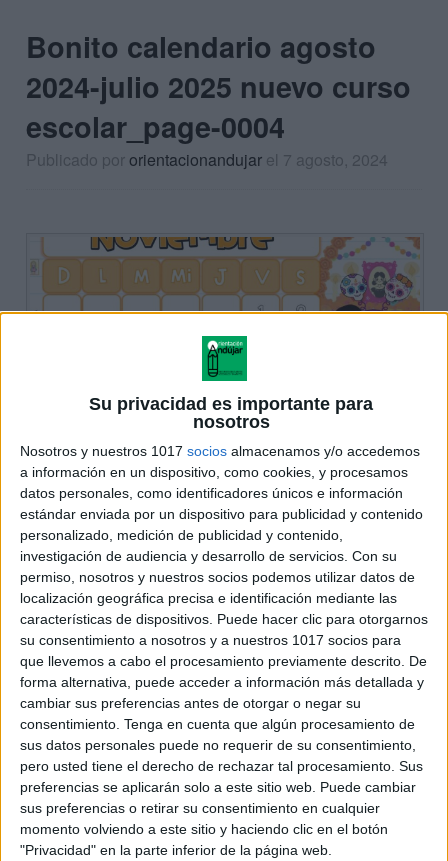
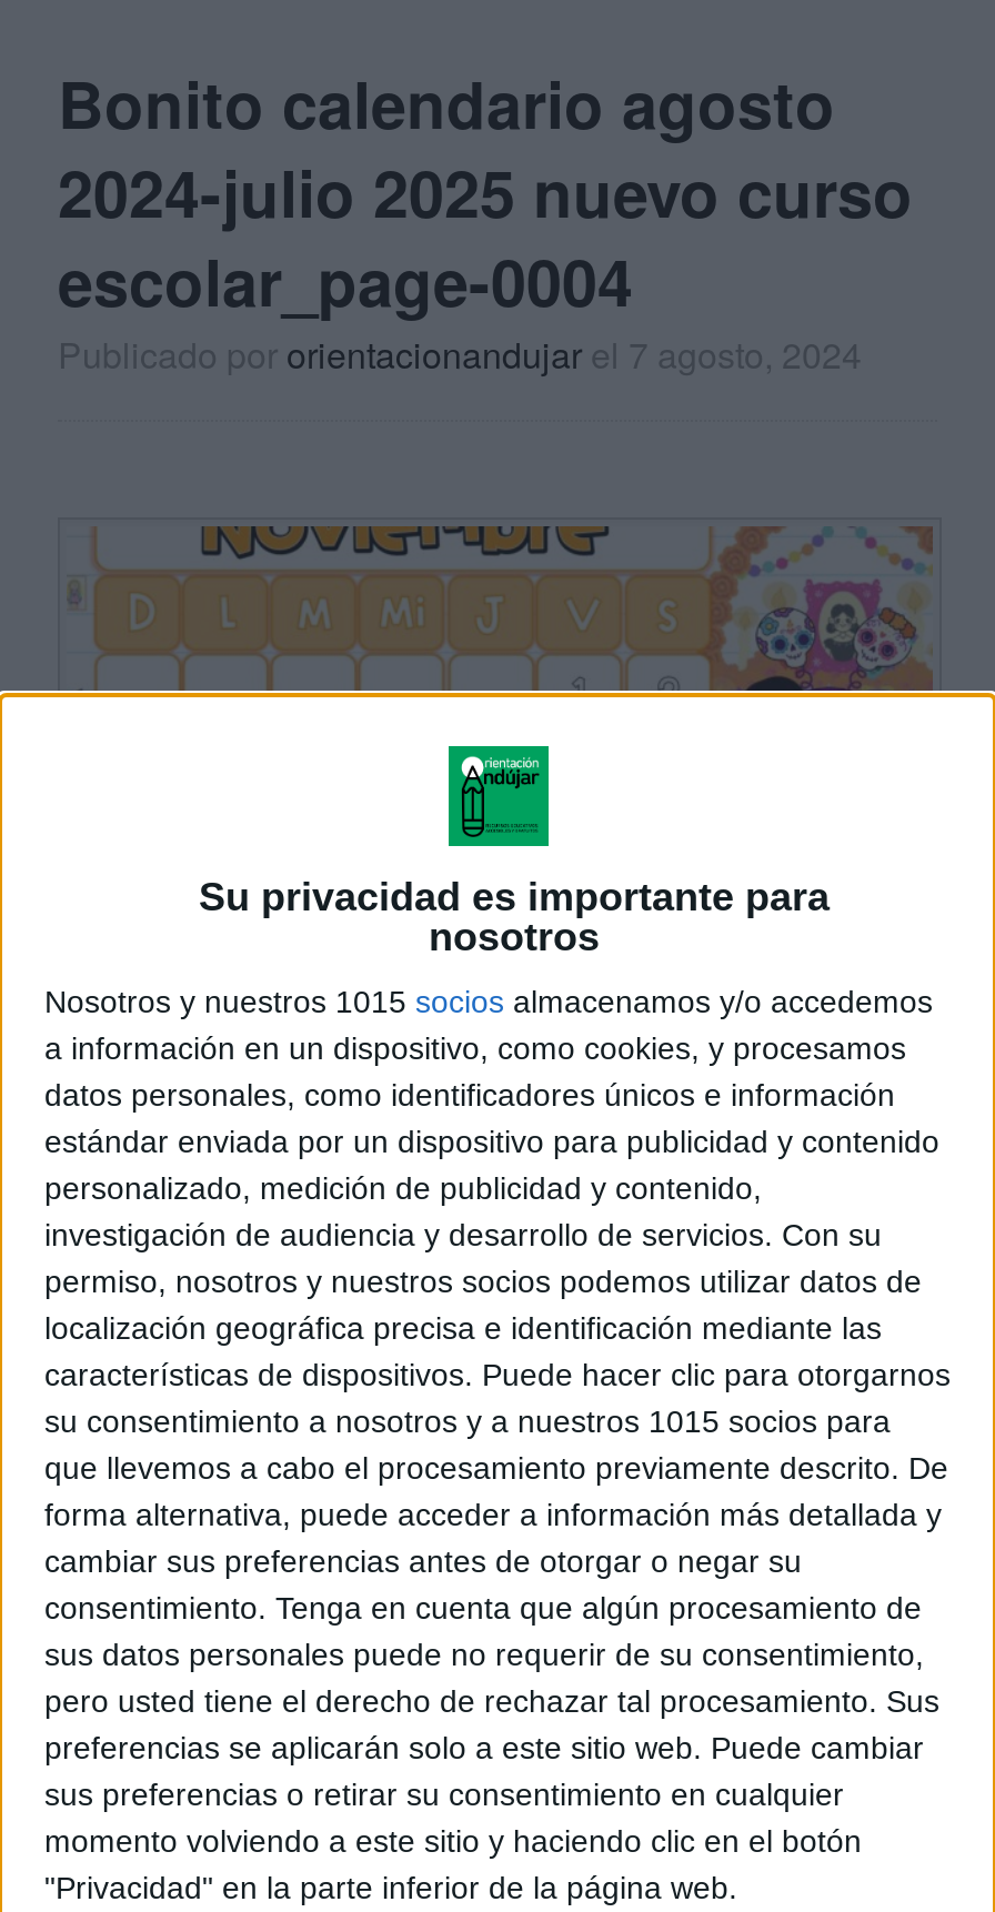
- Nosotros y nuestros 1017 socios almacenamos y/o accedemos
+ Nosotros y nuestros 1015 socios almacenamos y/o accedemos

- su consentimiento a nosotros y a nuestros 1017 socios para
+ su consentimiento a nosotros y a nuestros 1015 socios para
